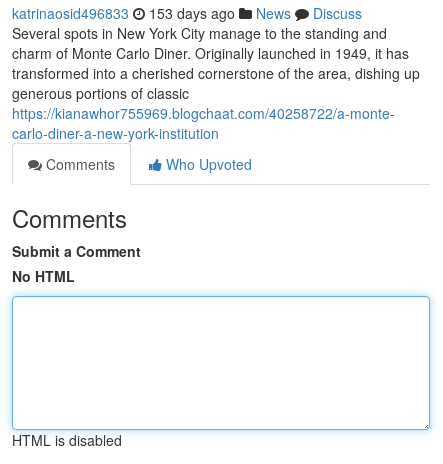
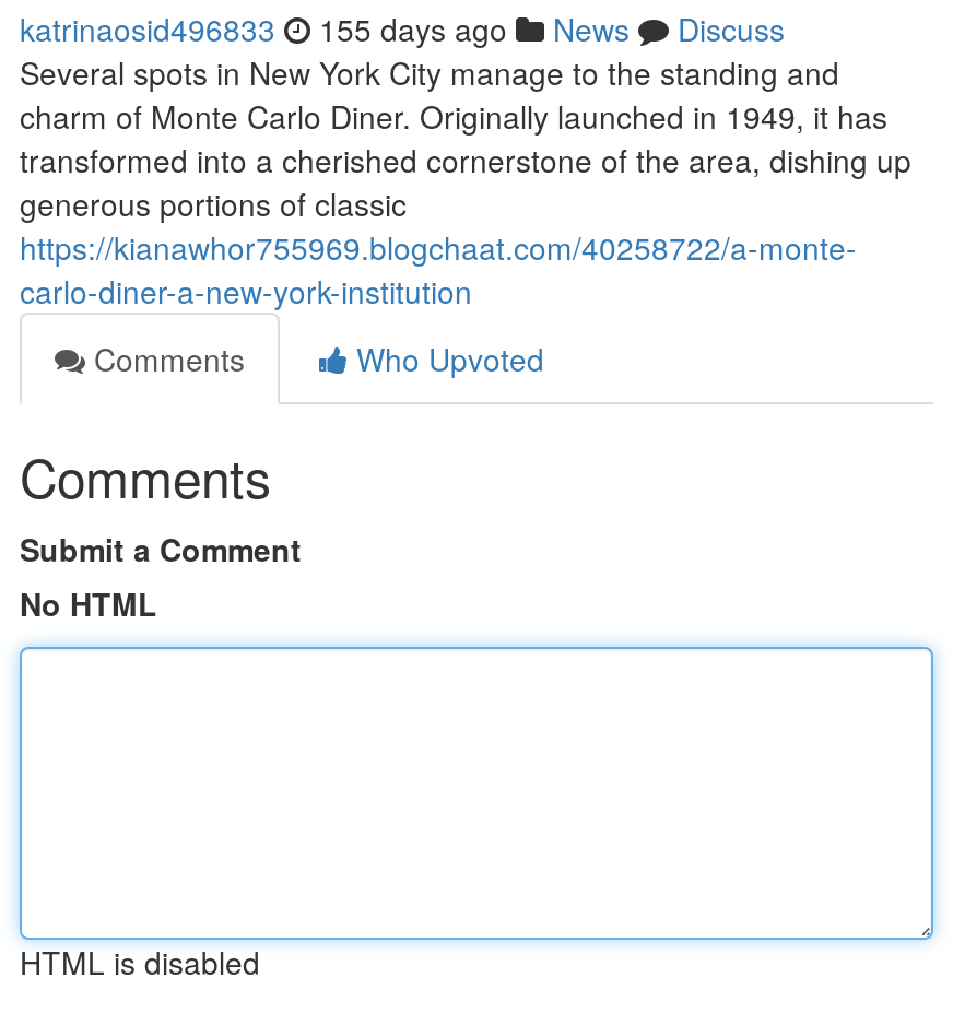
- katrinaosid496833 153 days ago News Discuss
+ katrinaosid496833 155 days ago News Discuss
